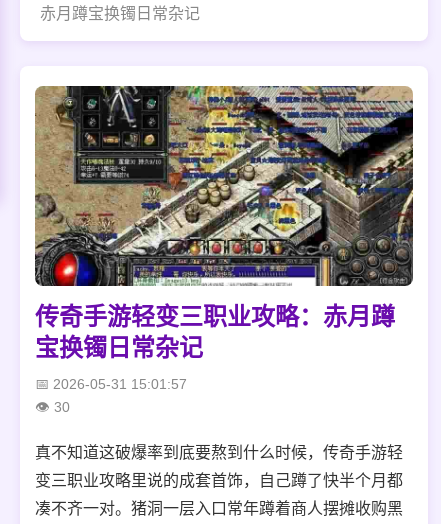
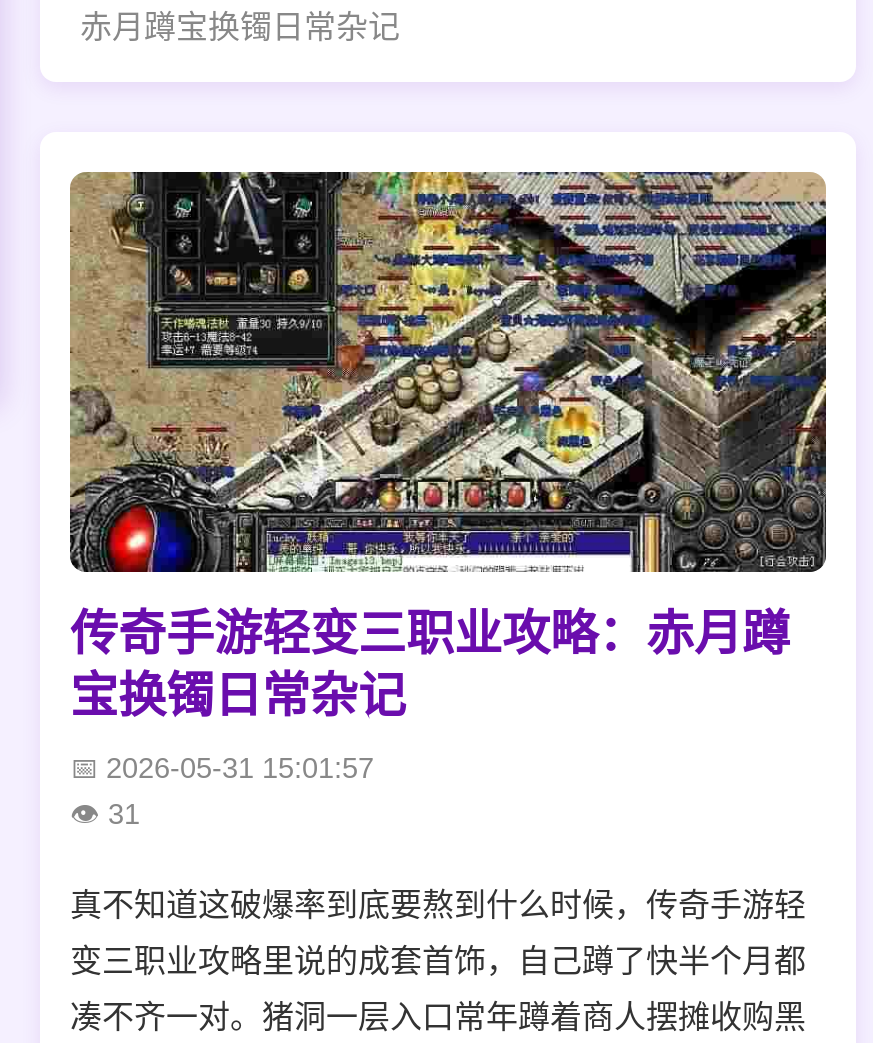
- 30
+ 31
